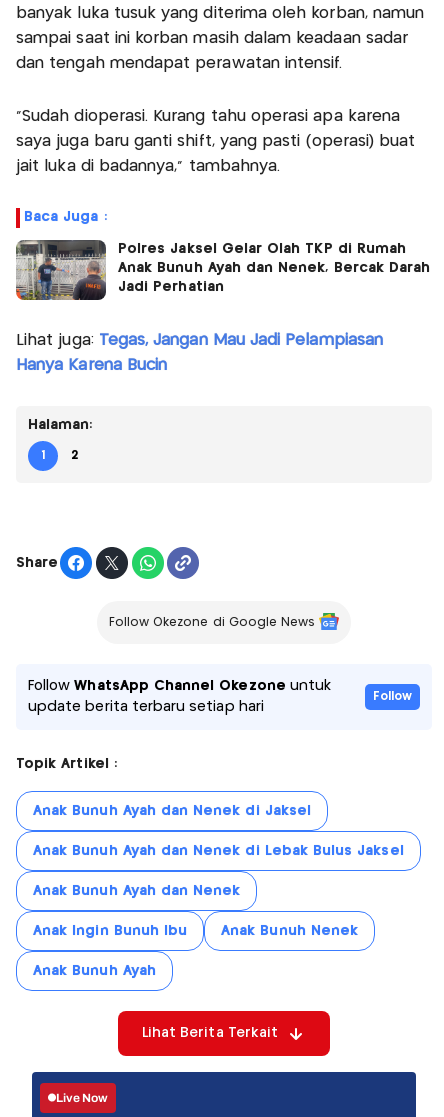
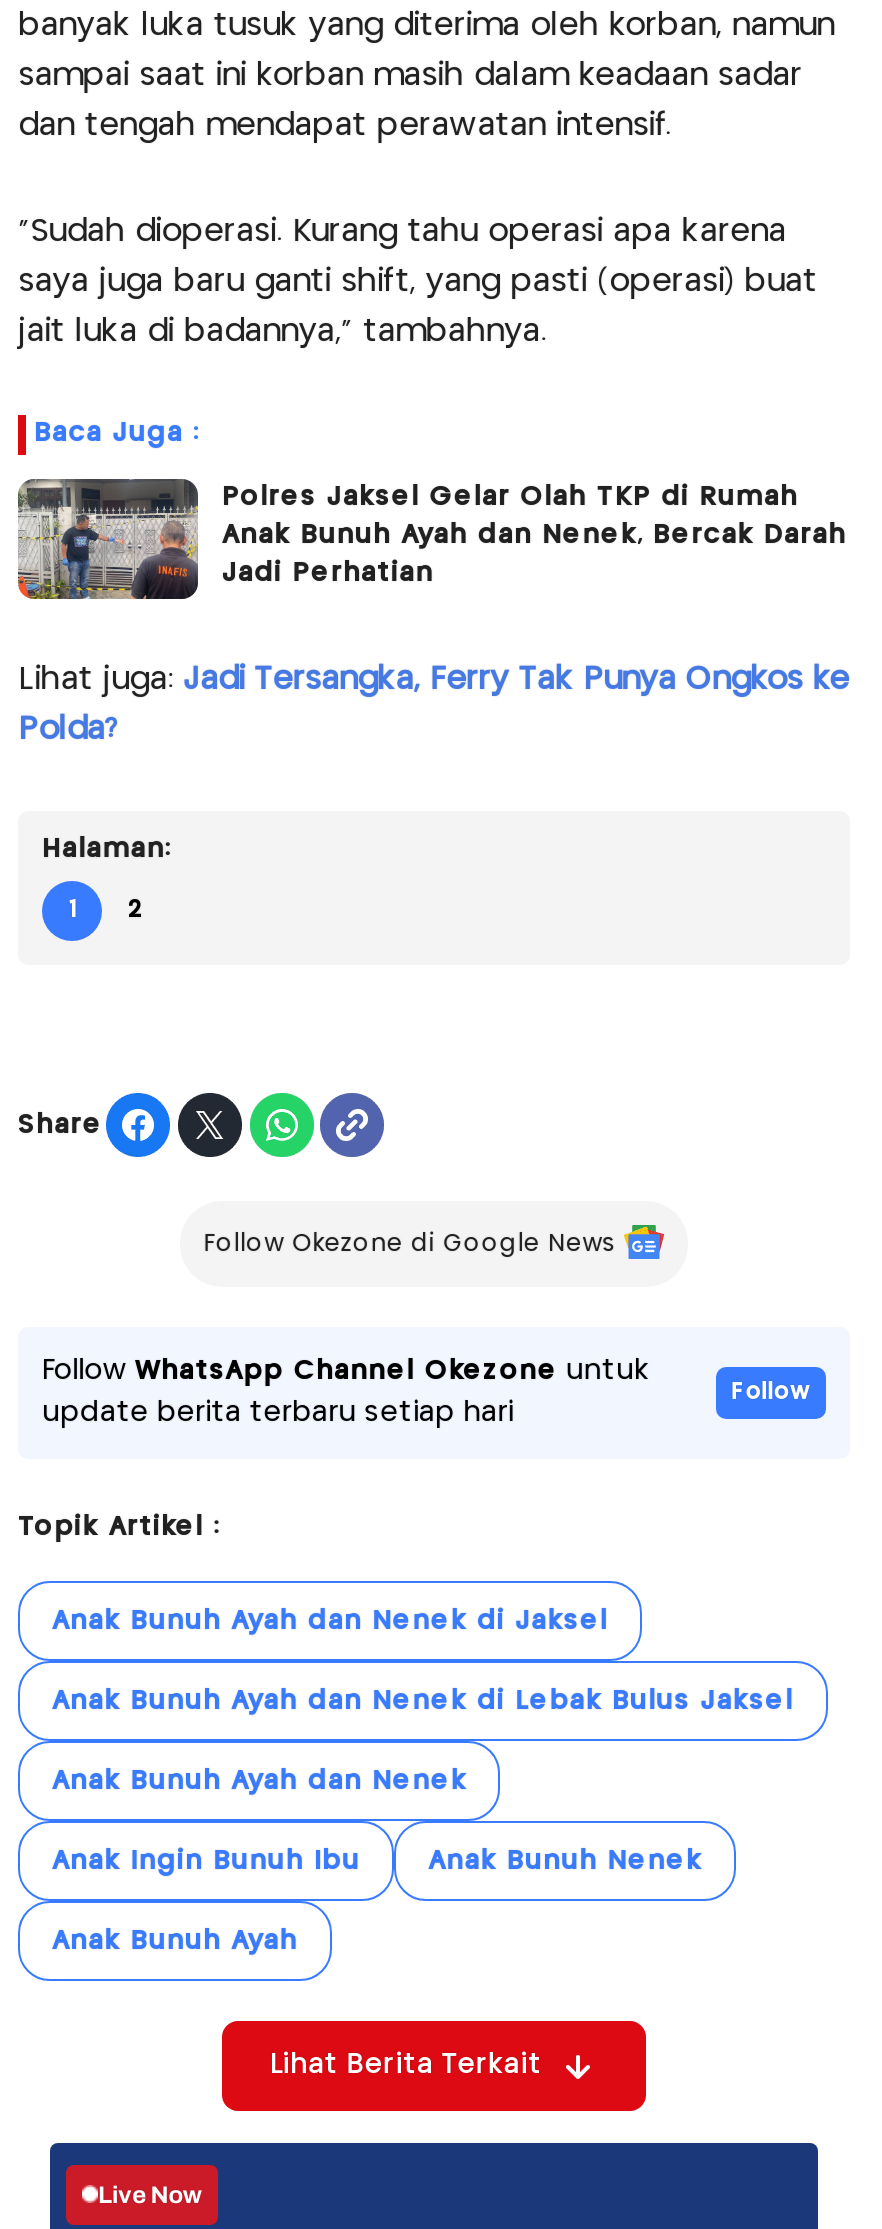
- Lihat juga: Tegas, Jangan Mau Jadi Pelampiasan
+ Lihat juga: Jadi Tersangka, Ferry Tak Punya Ongkos ke

- Hanya Karena Bucin
+ Polda?
